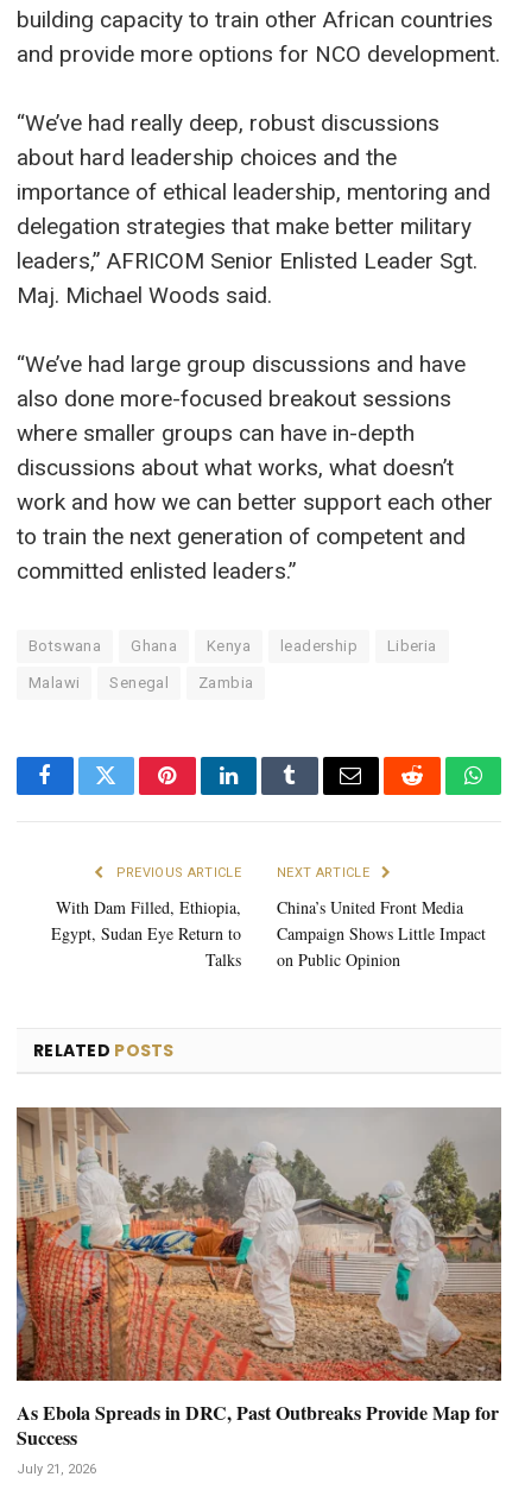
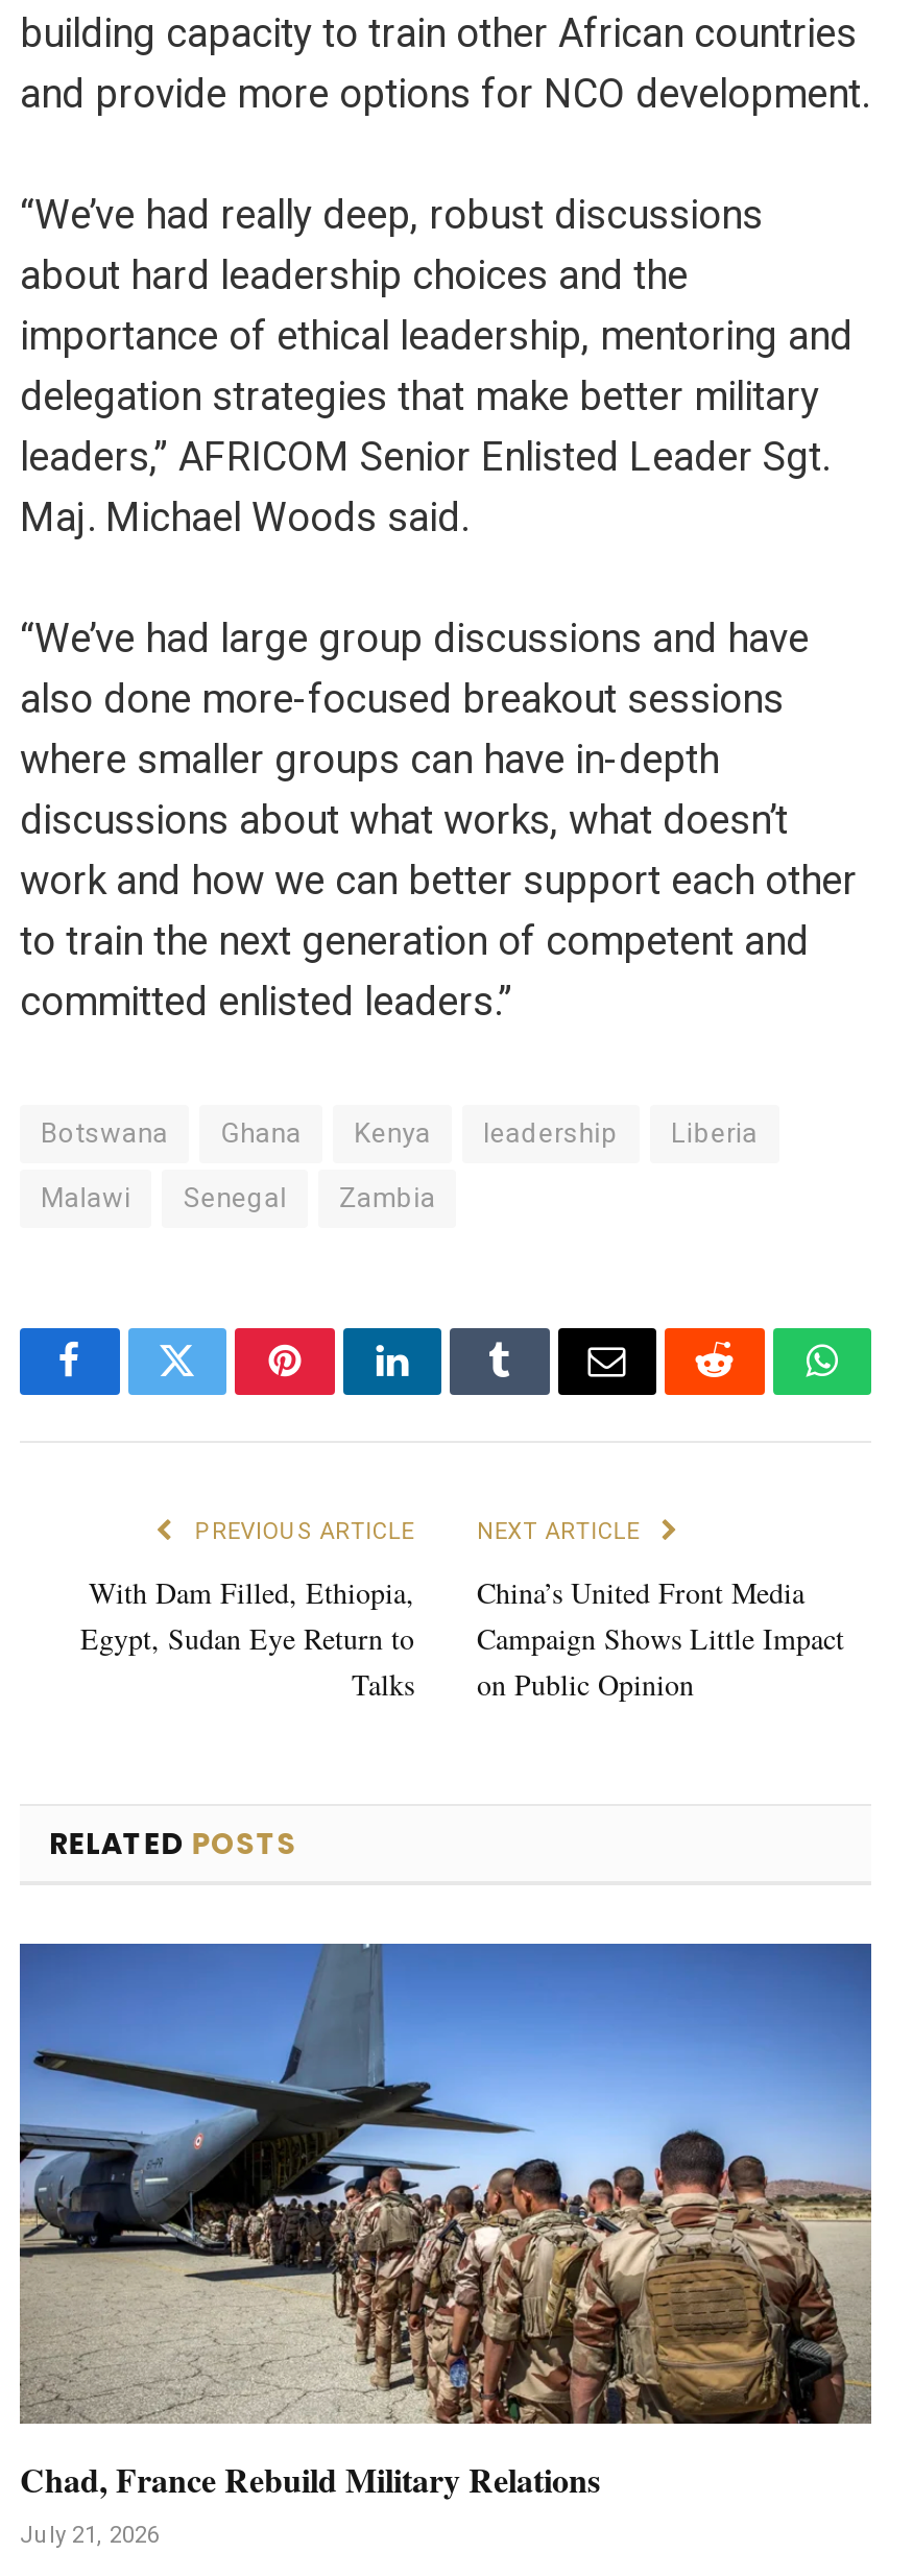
- [image]
- As Ebola Spreads in DRC, Past Outbreaks Provide Map for
- Success
+ [image]
+ Chad, France Rebuild Military Relations
